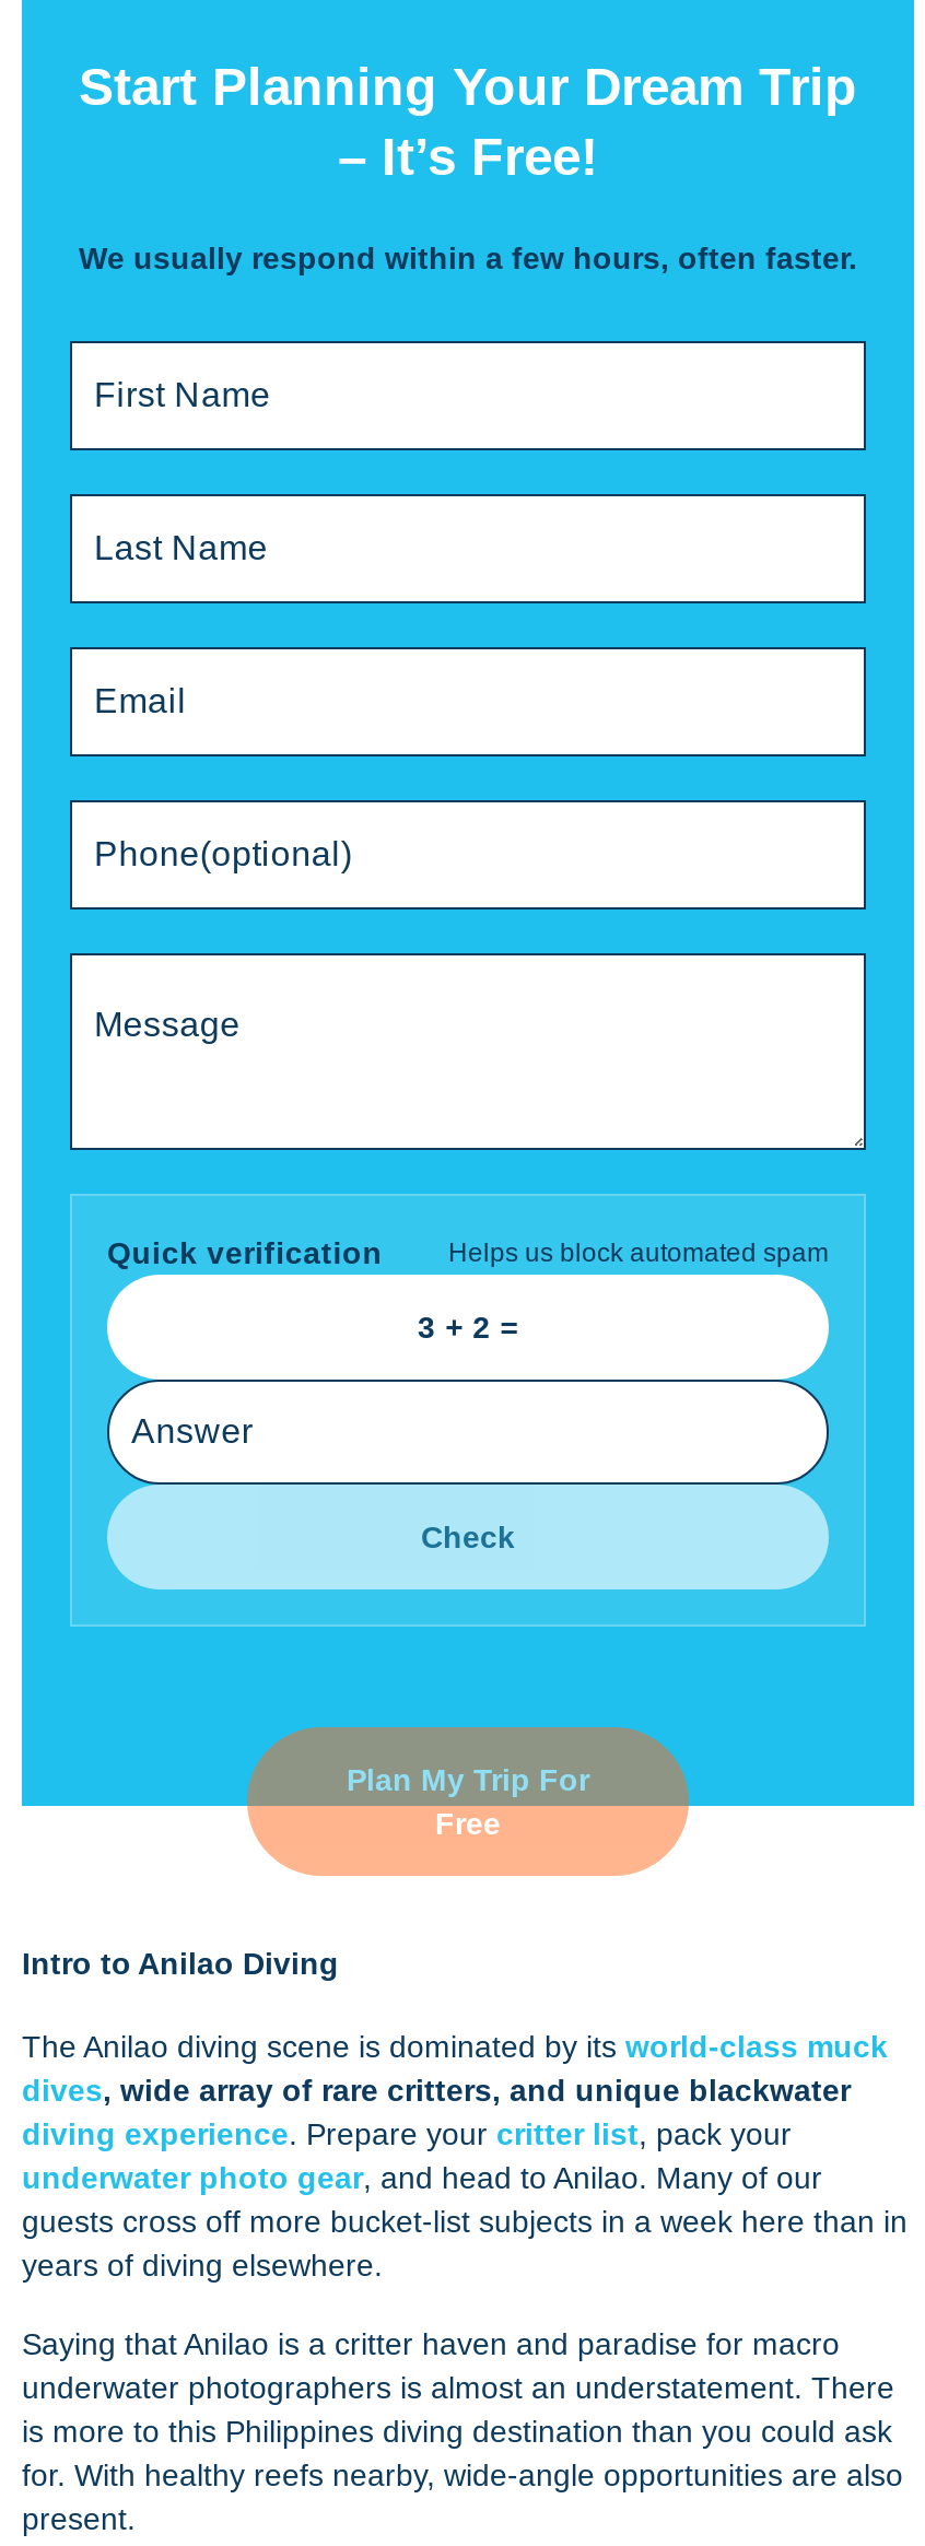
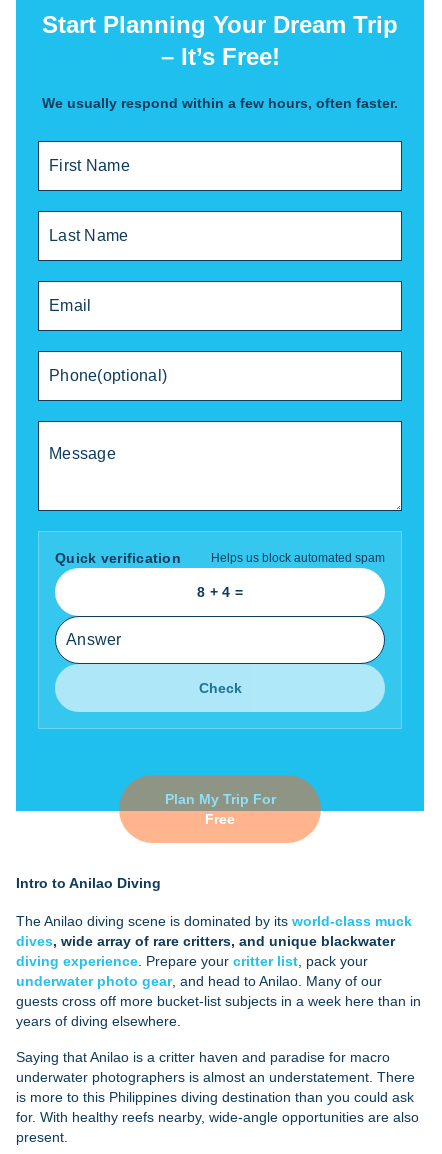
- 3 + 2 =
+ 8 + 4 =
